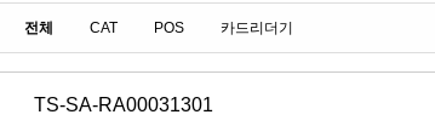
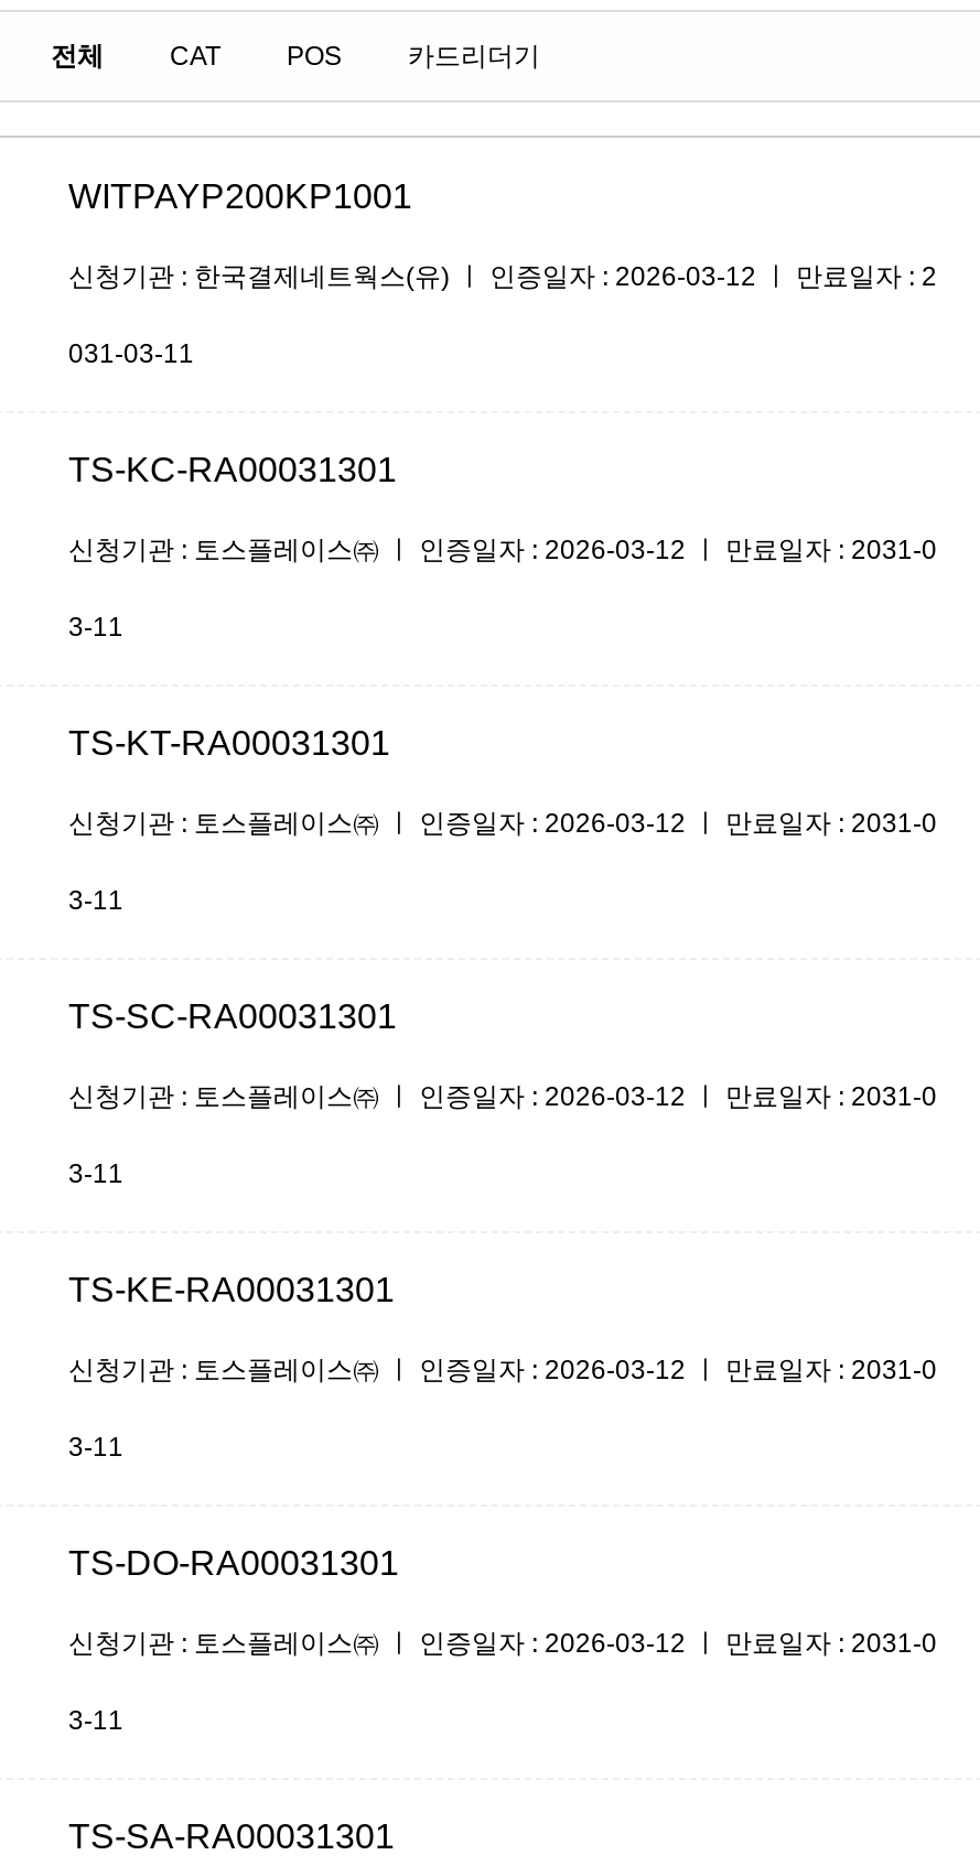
+ WITPAYP200KP1001
+ 신청기관 : 한국결제네트웍스(유) ㅣ 인증일자 : 2026-03-12 ㅣ 만료일자 : 2
+ 031-03-11
+ TS-KC-RA00031301
+ 신청기관 : 토스플레이스㈜ ㅣ 인증일자 : 2026-03-12 ㅣ 만료일자 : 2031-0
+ 3-11
+ TS-KT-RA00031301
+ 신청기관 : 토스플레이스㈜ ㅣ 인증일자 : 2026-03-12 ㅣ 만료일자 : 2031-0
+ 3-11
+ TS-SC-RA00031301
+ 신청기관 : 토스플레이스㈜ ㅣ 인증일자 : 2026-03-12 ㅣ 만료일자 : 2031-0
+ 3-11
+ TS-KE-RA00031301
+ 신청기관 : 토스플레이스㈜ ㅣ 인증일자 : 2026-03-12 ㅣ 만료일자 : 2031-0
+ 3-11
+ TS-DO-RA00031301
+ 신청기관 : 토스플레이스㈜ ㅣ 인증일자 : 2026-03-12 ㅣ 만료일자 : 2031-0
+ 3-11
